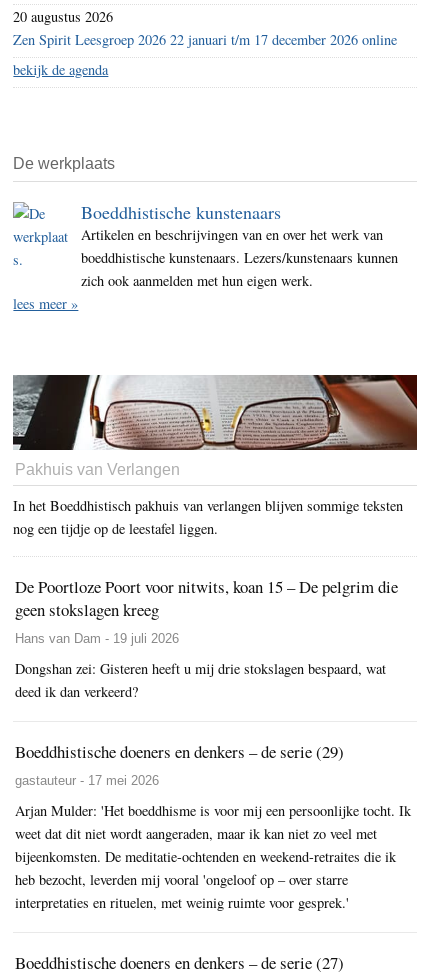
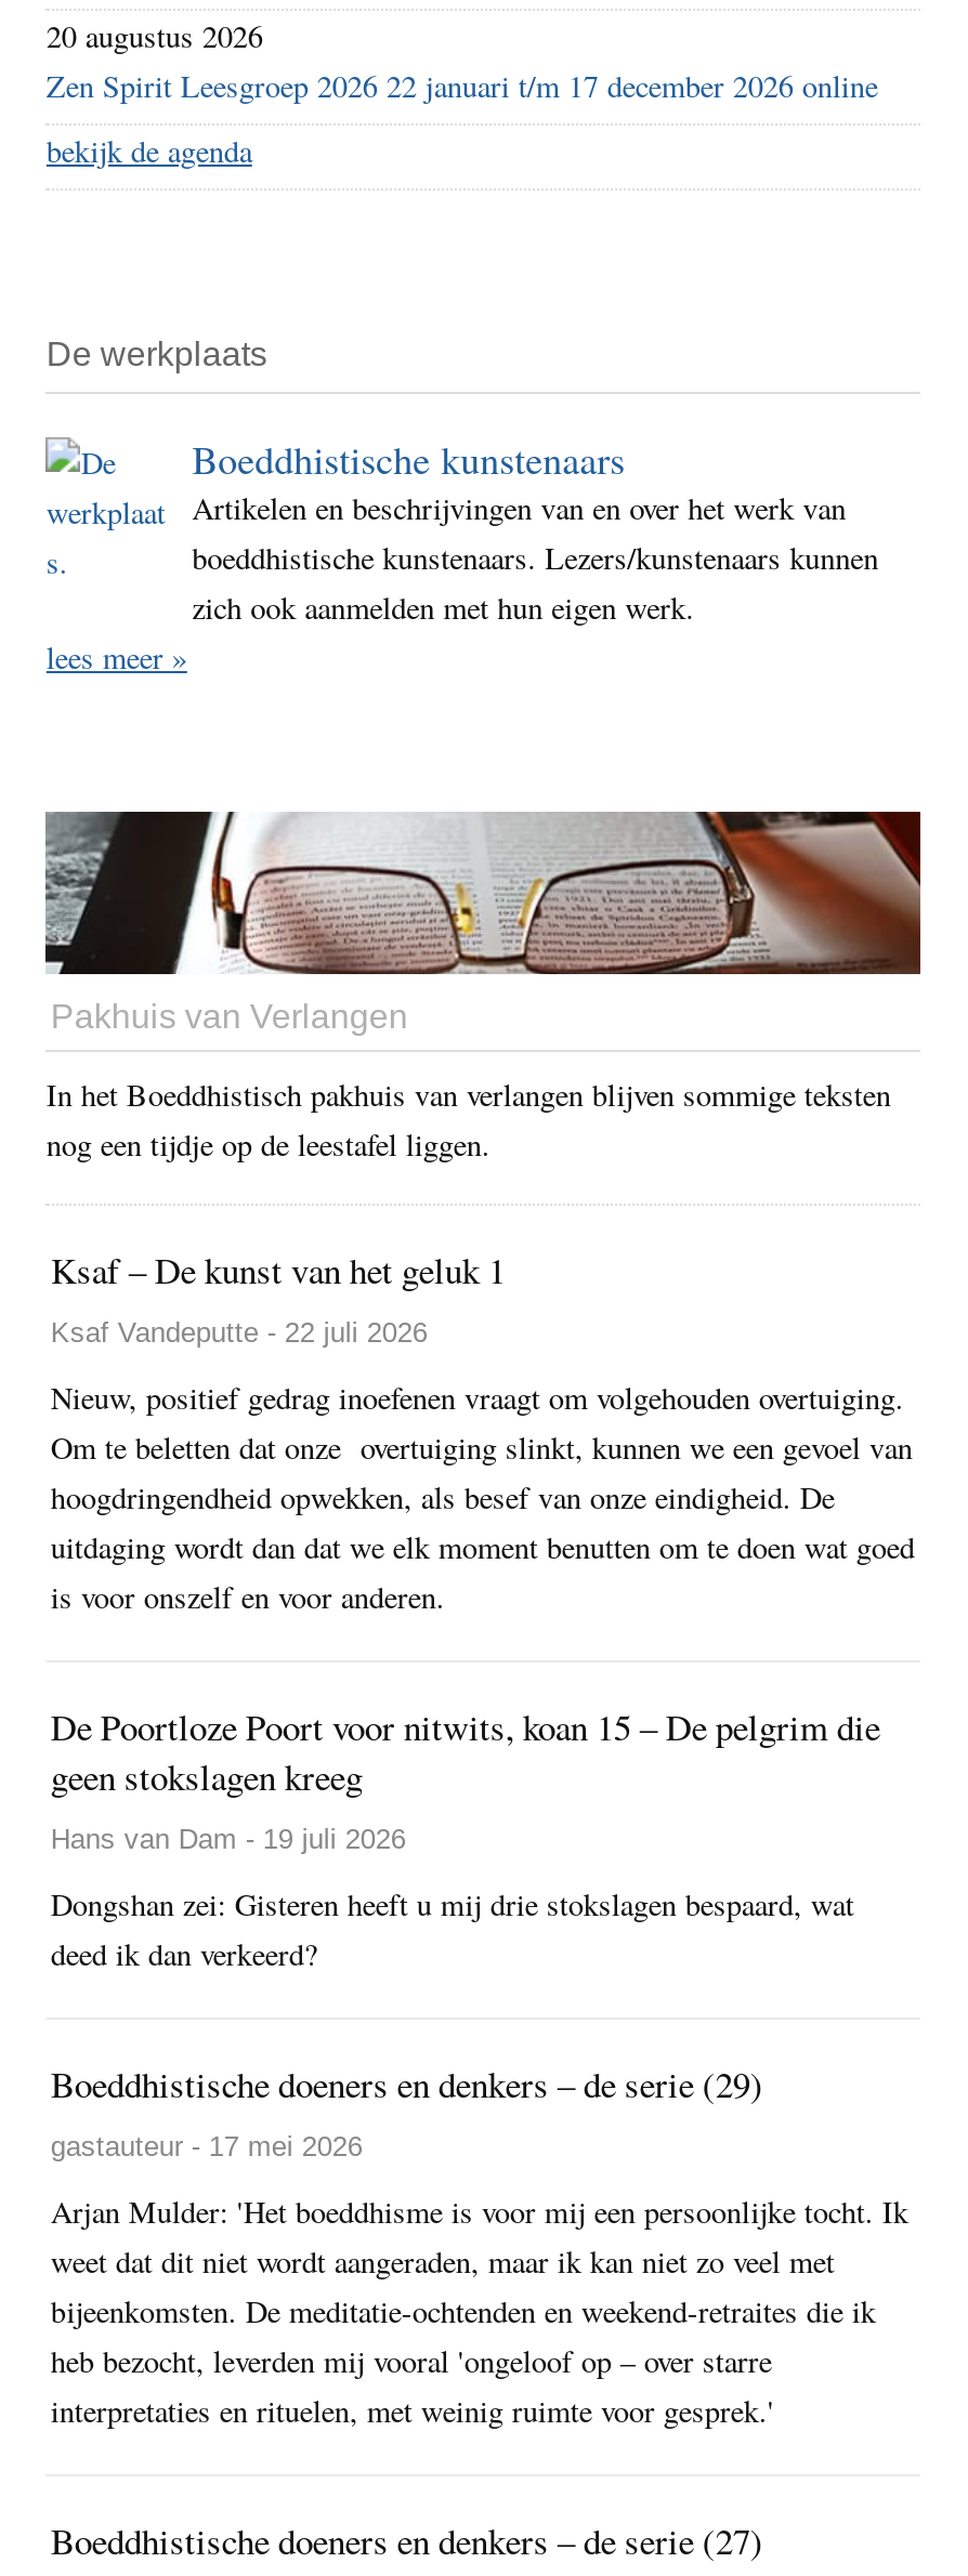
+ Ksaf – De kunst van het geluk 1
+ Ksaf Vandeputte - 22 juli 2026
+ Nieuw, positief gedrag inoefenen vraagt om volgehouden overtuiging.
+ Om te beletten dat onze overtuiging slinkt, kunnen we een gevoel van
+ hoogdringendheid opwekken, als besef van onze eindigheid. De
+ uitdaging wordt dan dat we elk moment benutten om te doen wat goed
+ is voor onszelf en voor anderen.
